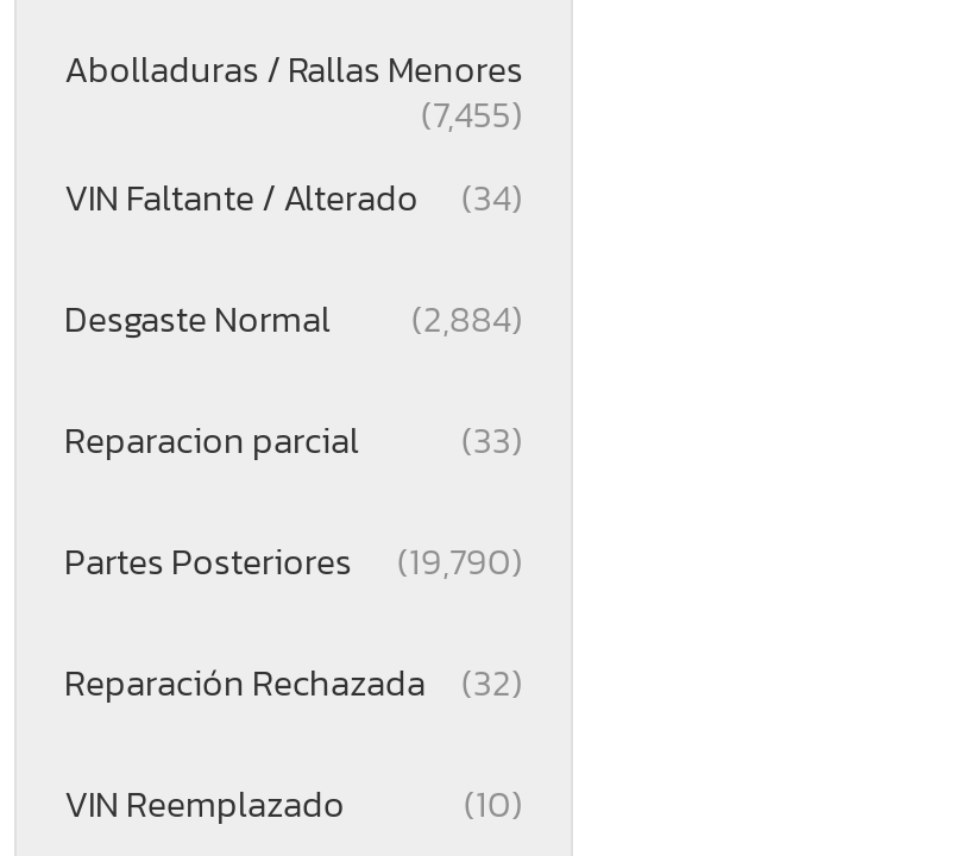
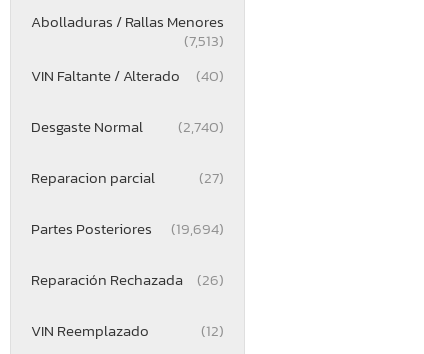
- (7,455)
+ (7,513)

- VIN Faltante / Alterado (34)
+ VIN Faltante / Alterado (40)

- Desgaste Normal (2,884)
+ Desgaste Normal (2,740)

- Reparacion parcial (33)
+ Reparacion parcial (27)

- Partes Posteriores (19,790)
+ Partes Posteriores (19,694)

- Reparación Rechazada (32)
+ Reparación Rechazada (26)

- (10)
+ (12)
